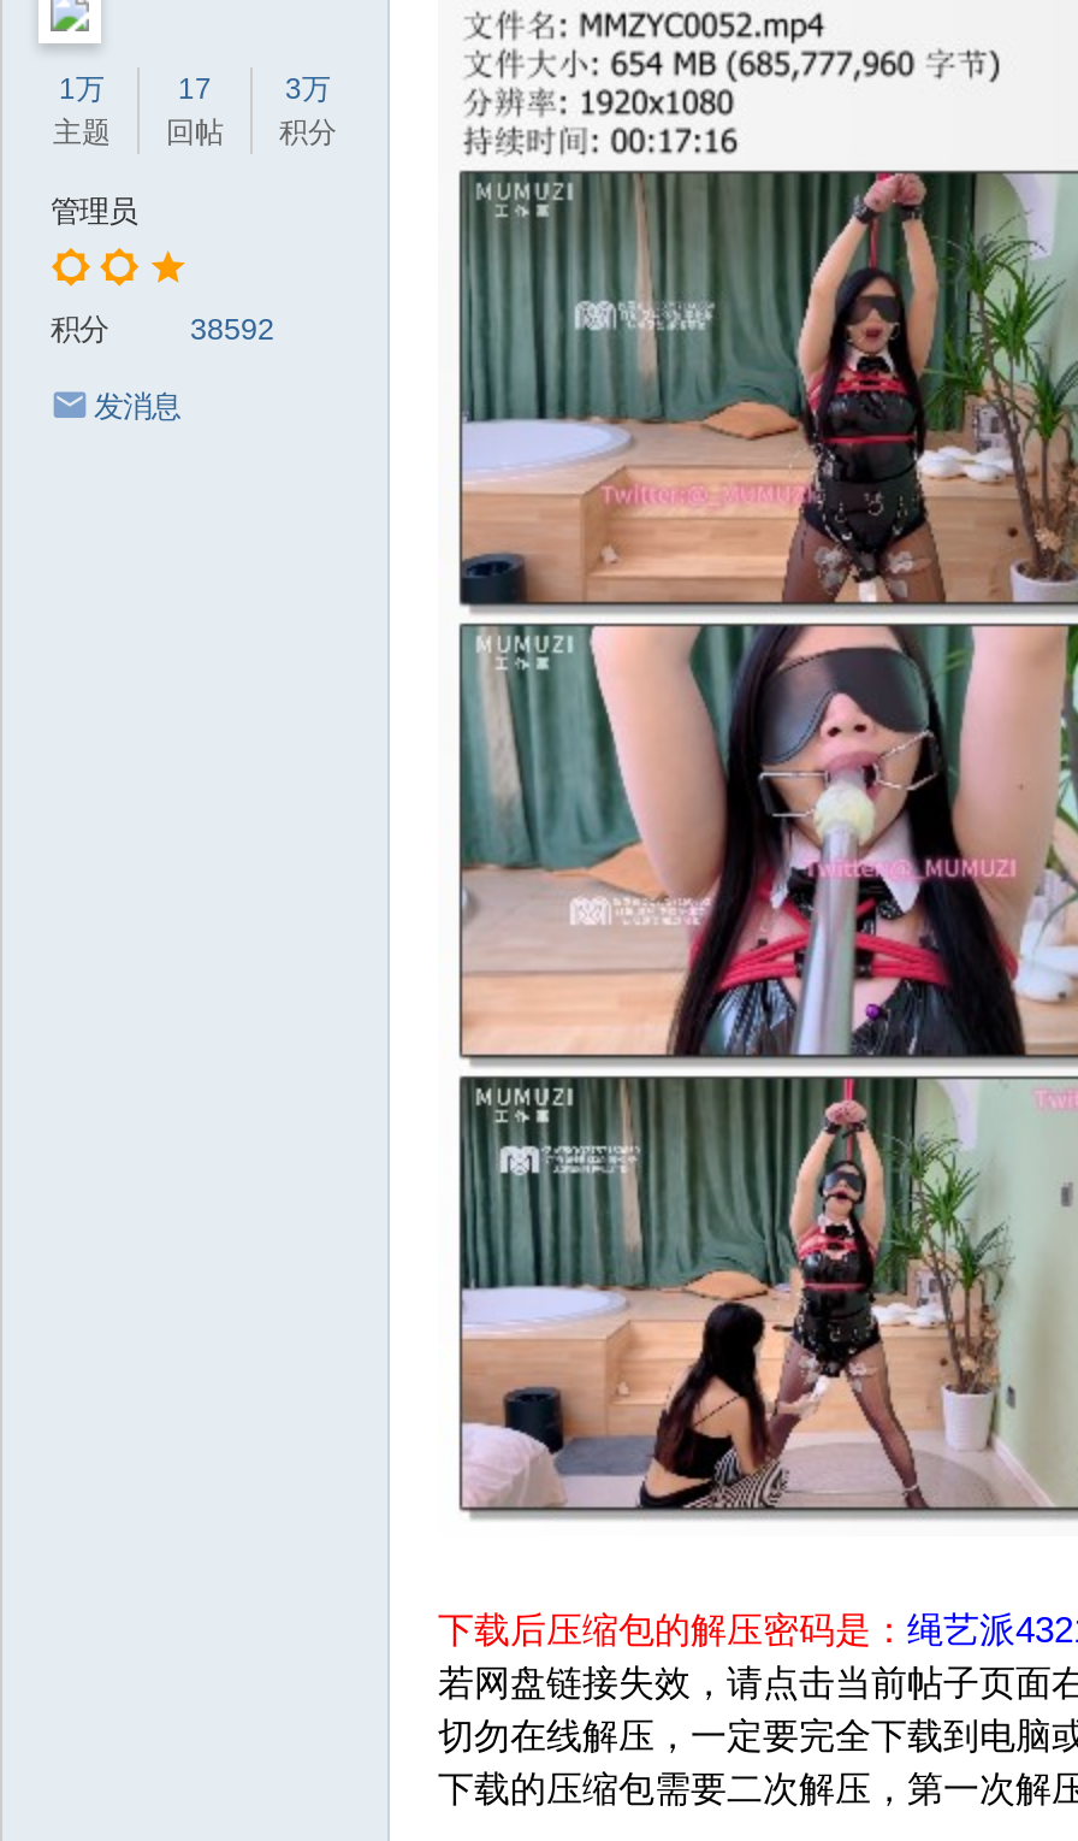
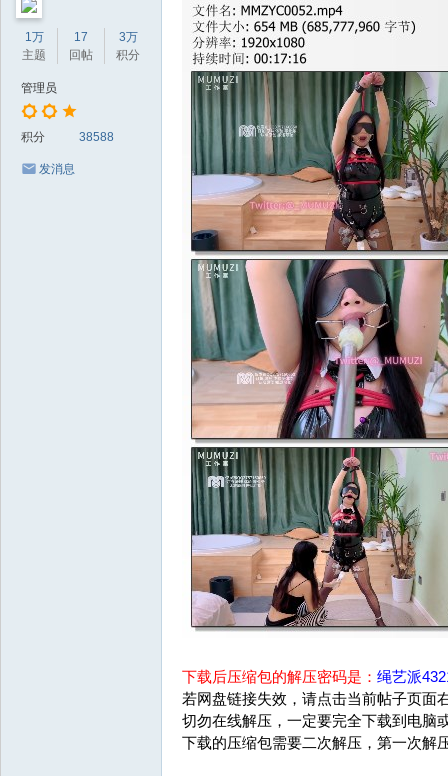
- 38592
+ 38588
